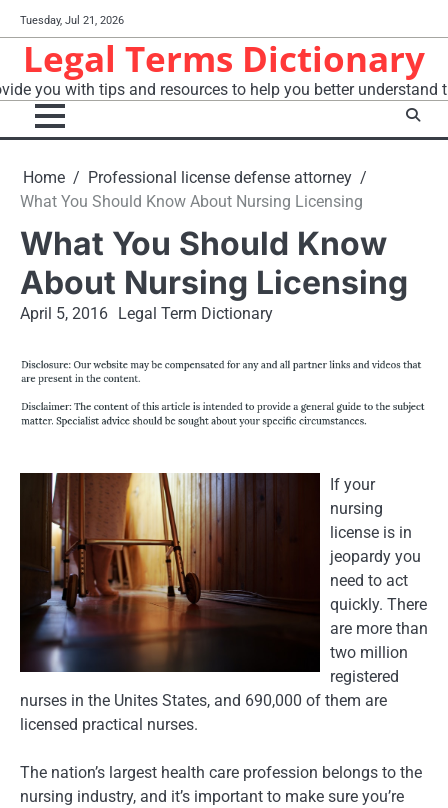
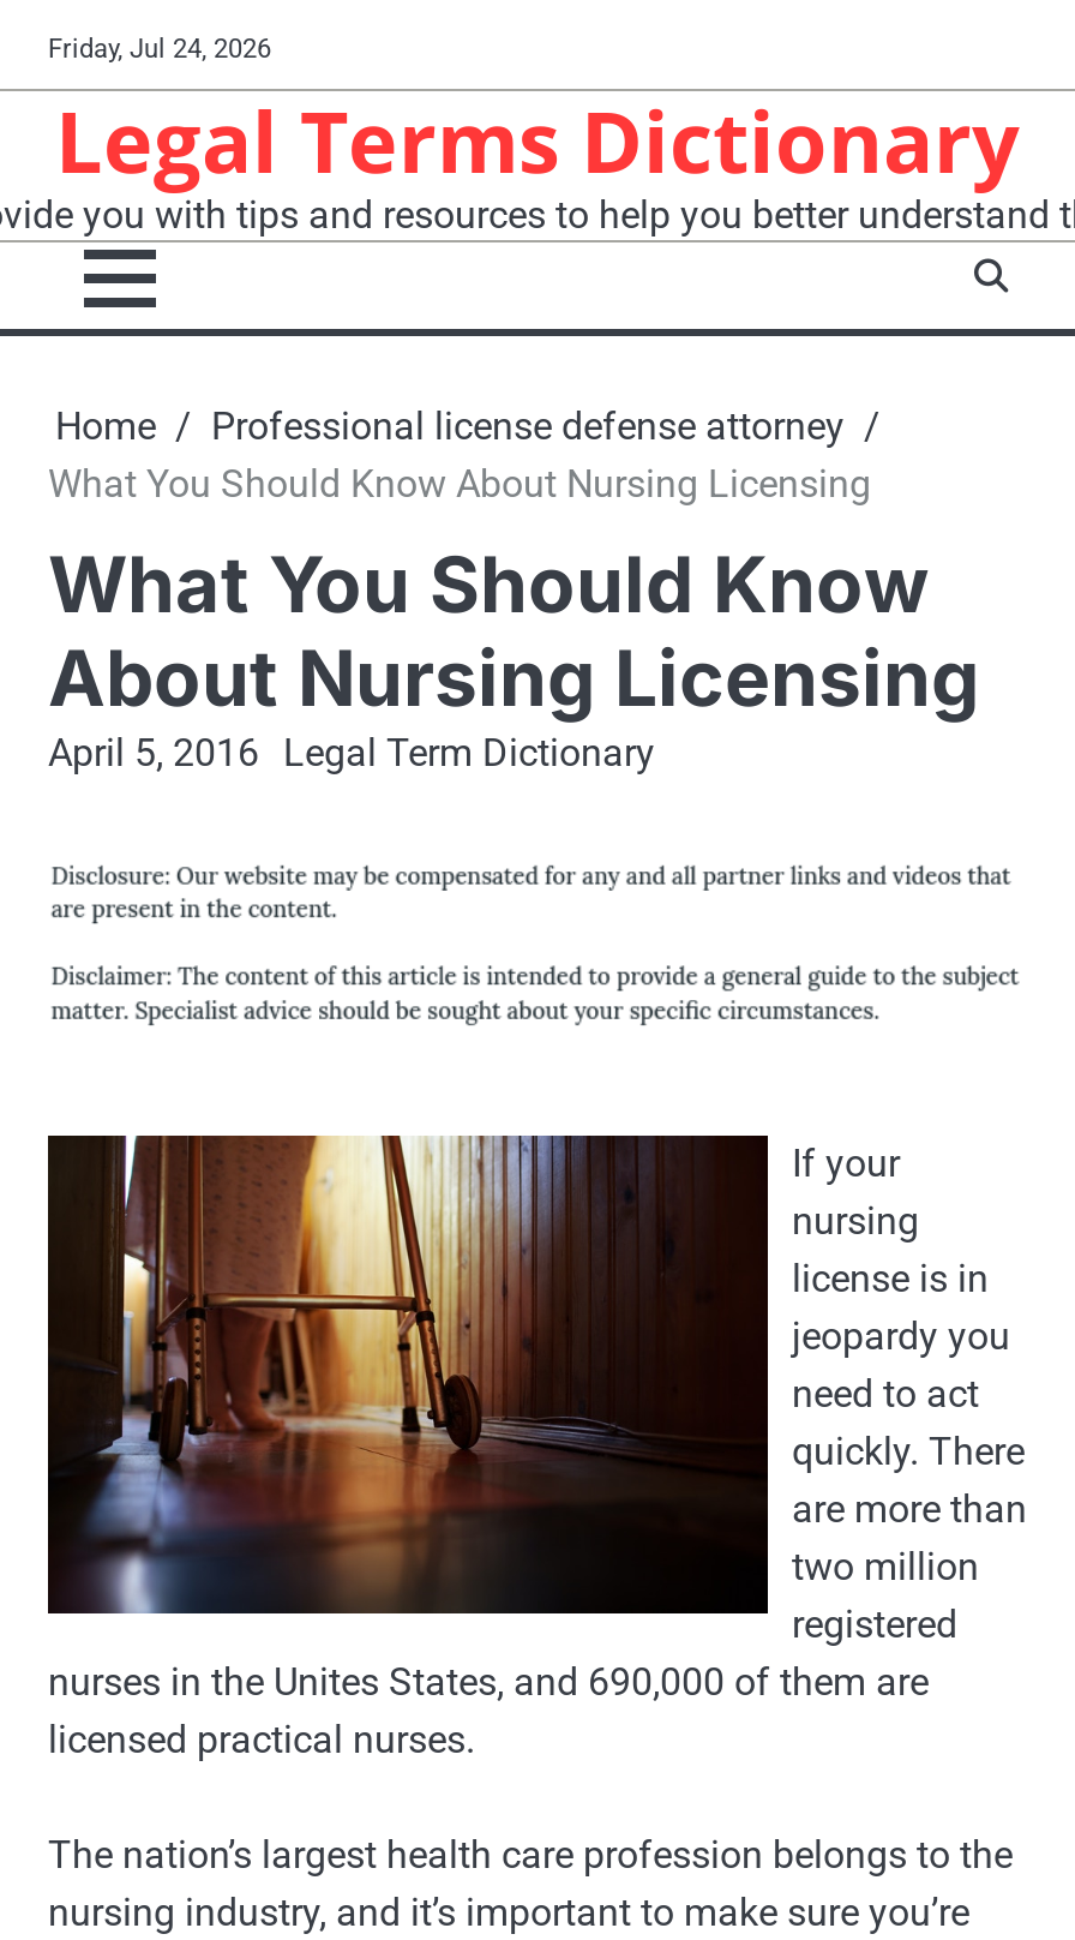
- Tuesday, Jul 21, 2026
+ Friday, Jul 24, 2026
